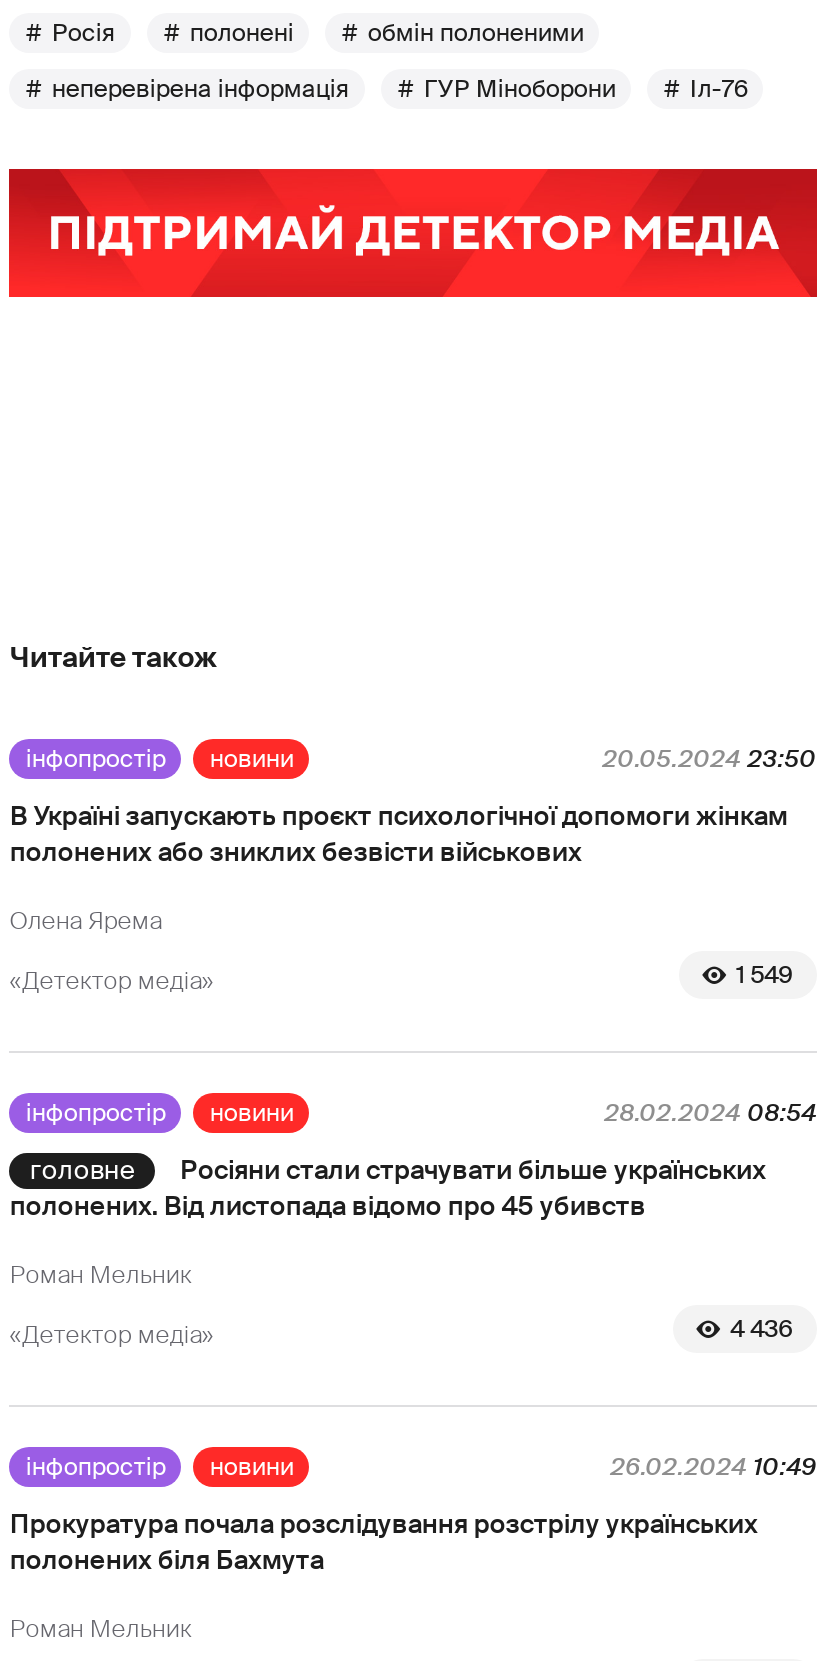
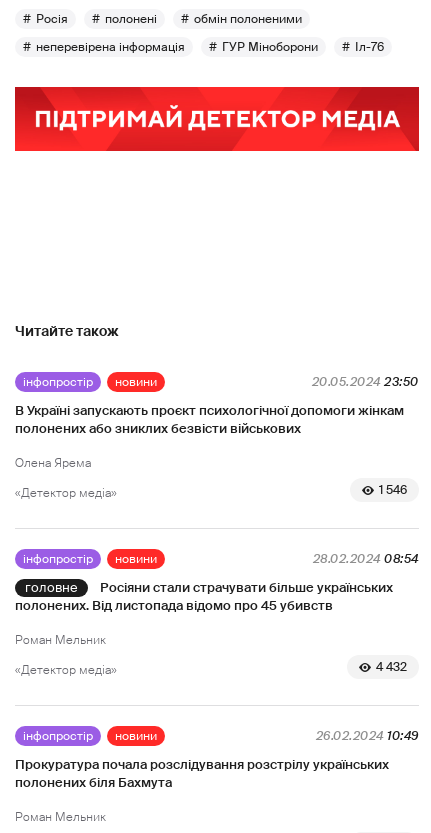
- 1 549
+ 1 546

- 4 436
+ 4 432
